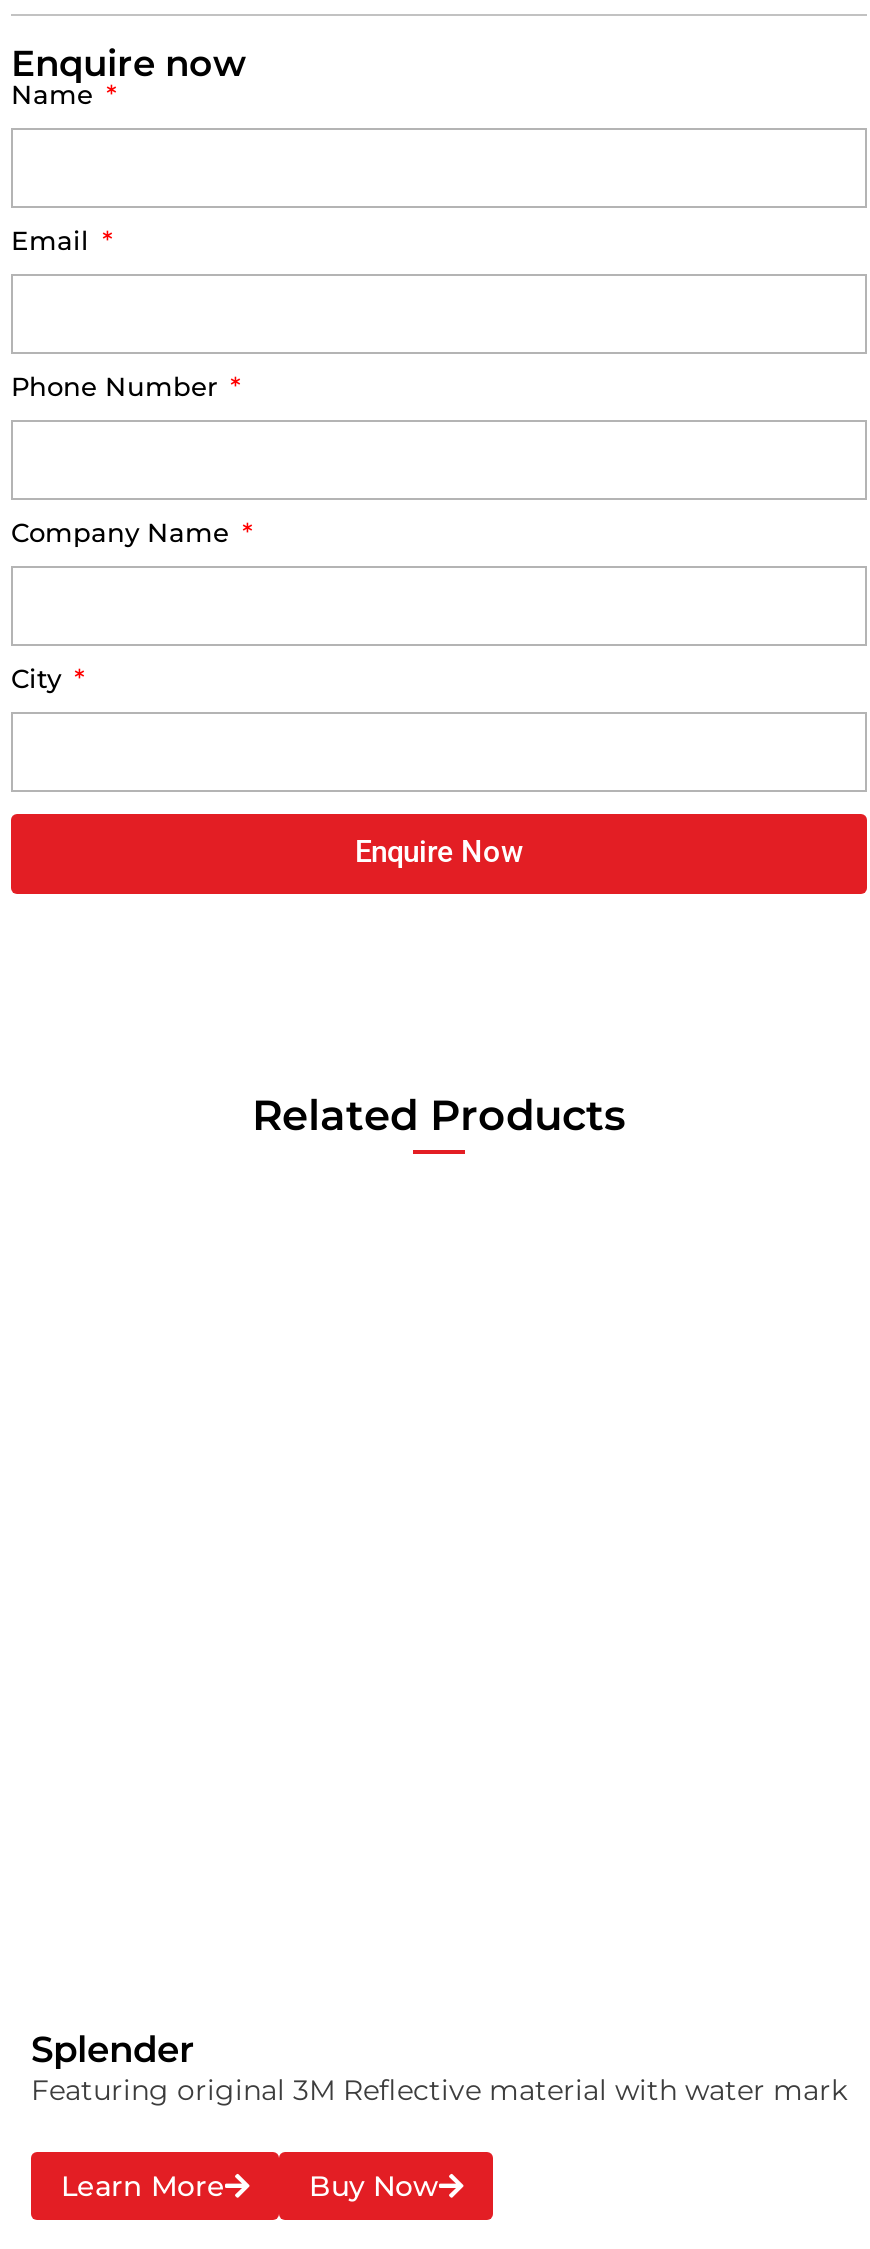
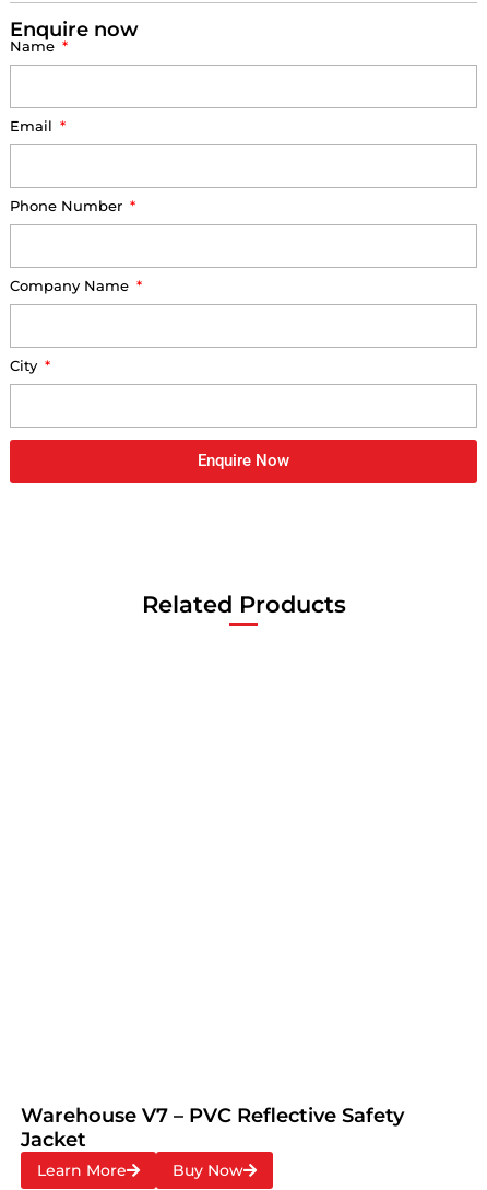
- Splender
- Featuring original 3M Reflective material with water mark
+ Warehouse V7 – PVC Reflective Safety
+ Jacket
